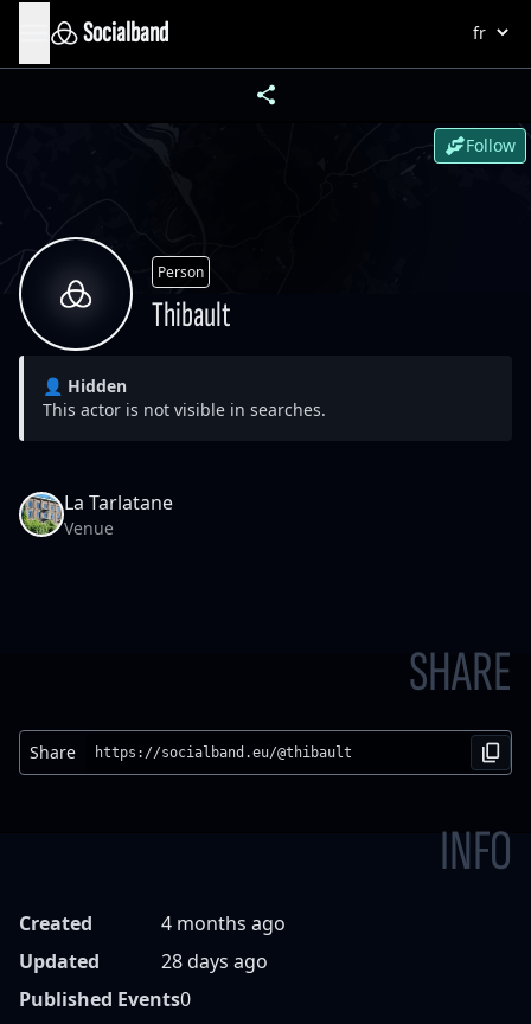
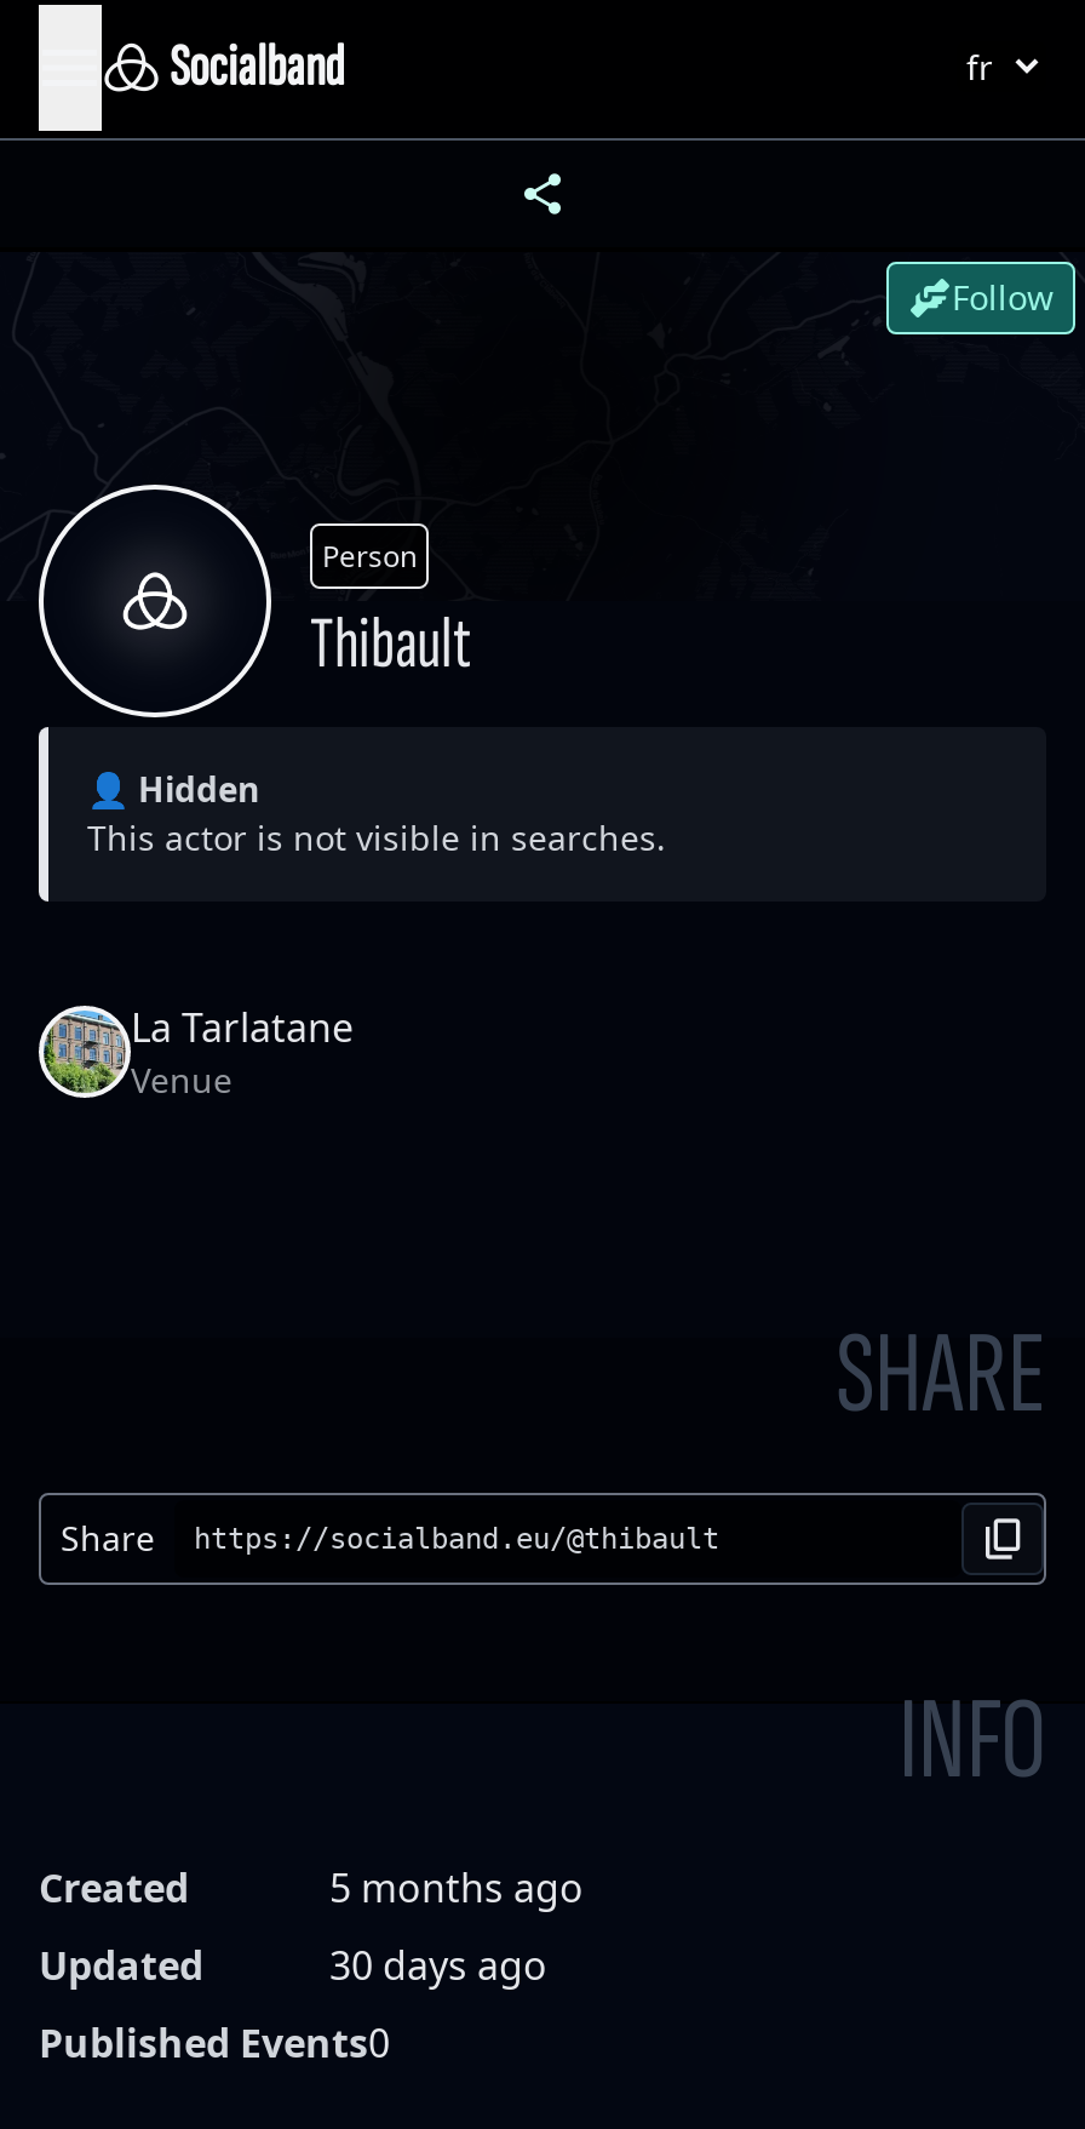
- 4 months ago
+ 5 months ago

- 28 days ago
+ 30 days ago
